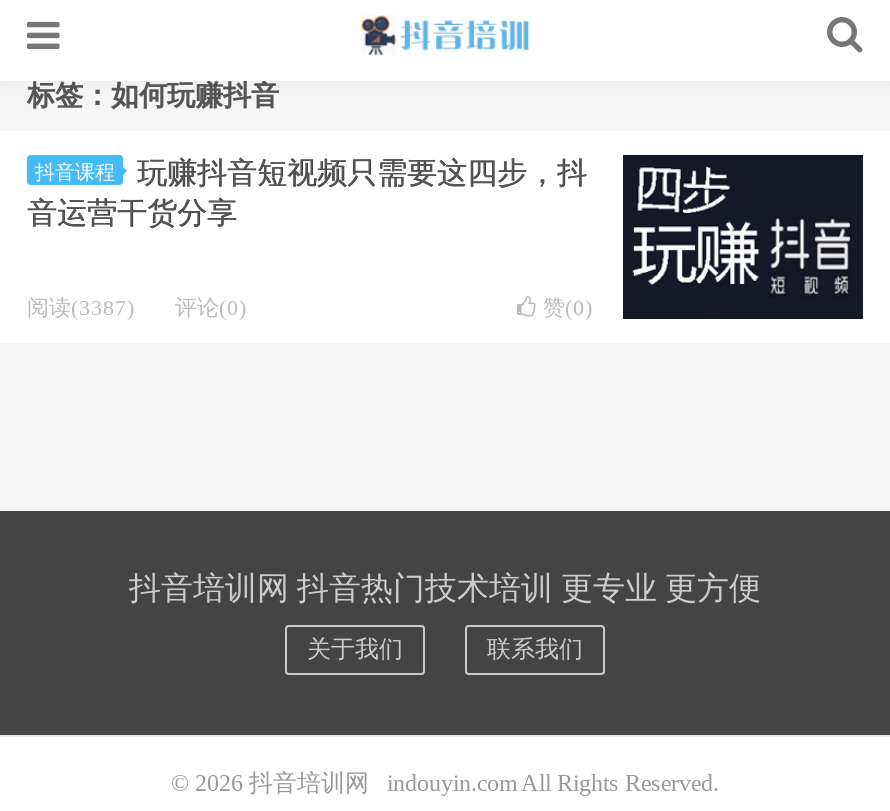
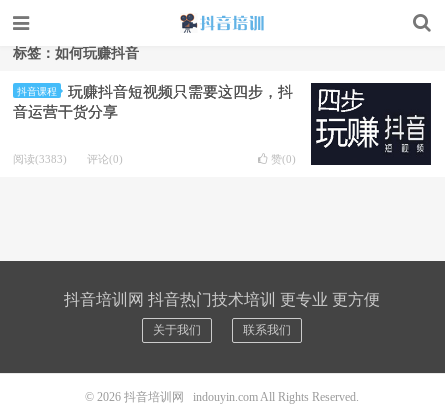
- 阅读(3387) 评论(0)
+ 阅读(3383) 评论(0)
